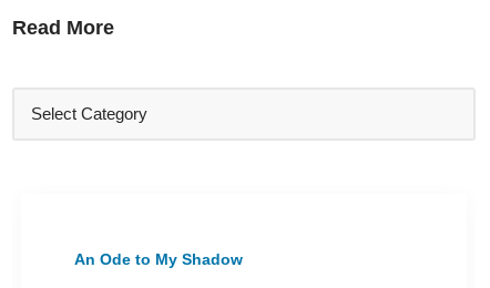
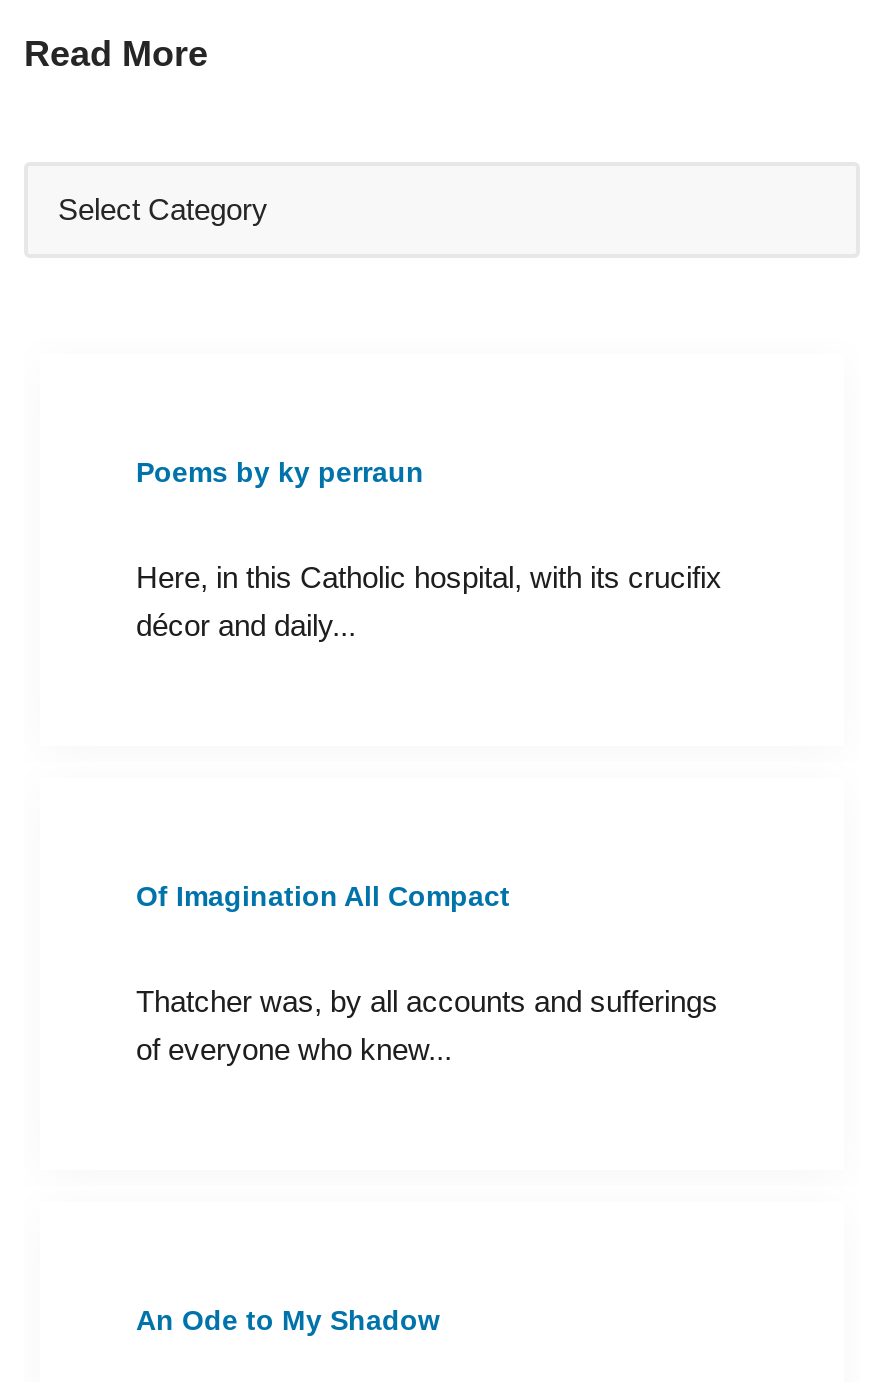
+ Poems by ky perraun
+ Here, in this Catholic hospital, with its crucifix
+ décor and daily...

+ Of Imagination All Compact
+ Thatcher was, by all accounts and sufferings
+ of everyone who knew...
